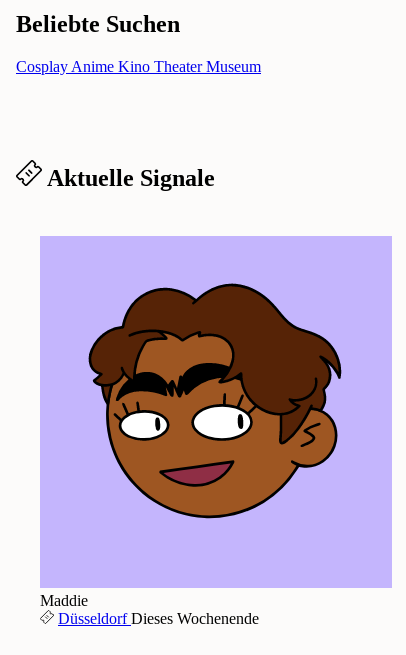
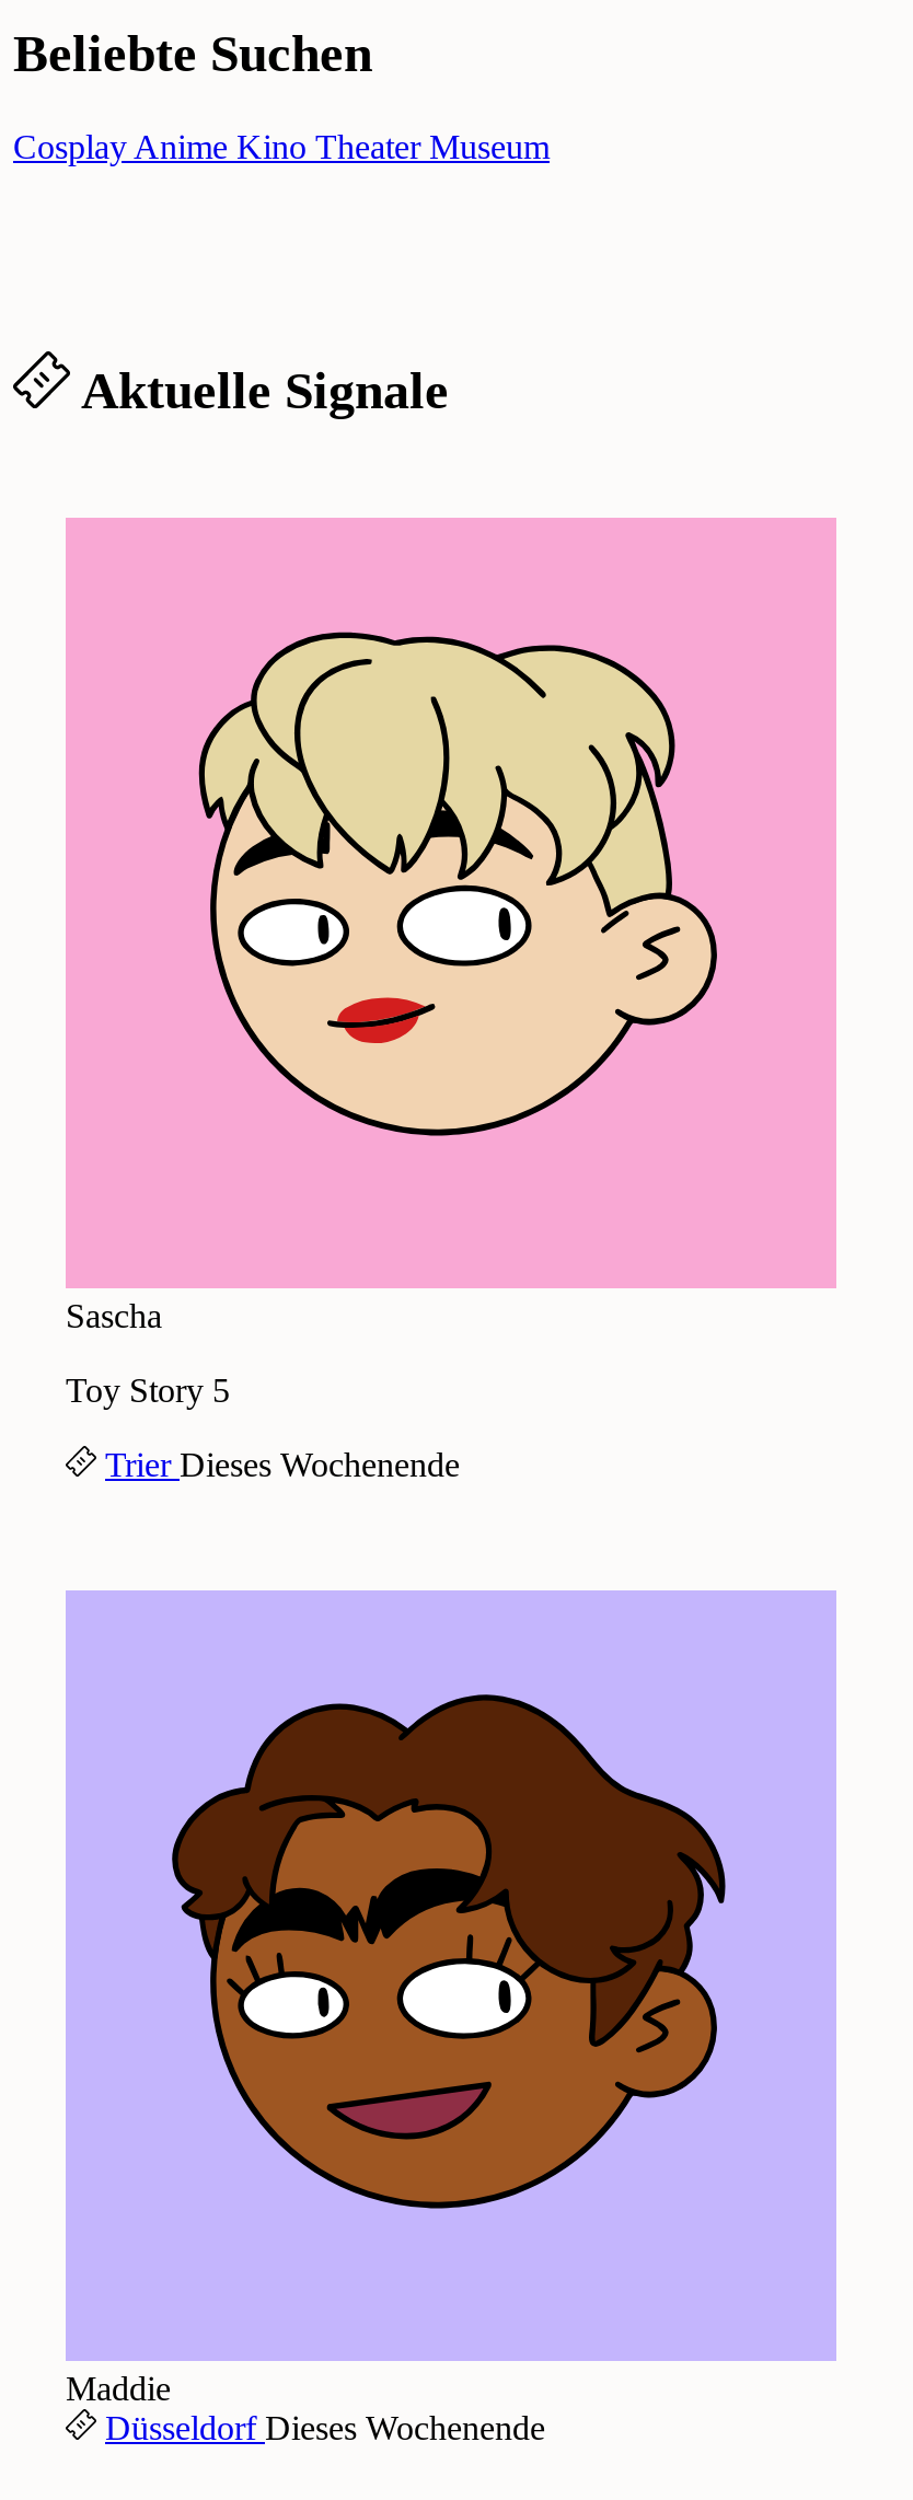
+ [image]
+ Sascha
+ Toy Story 5
+ Trier Dieses Wochenende
